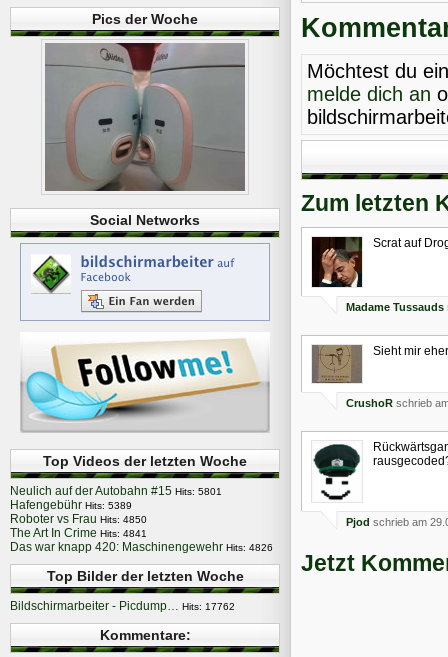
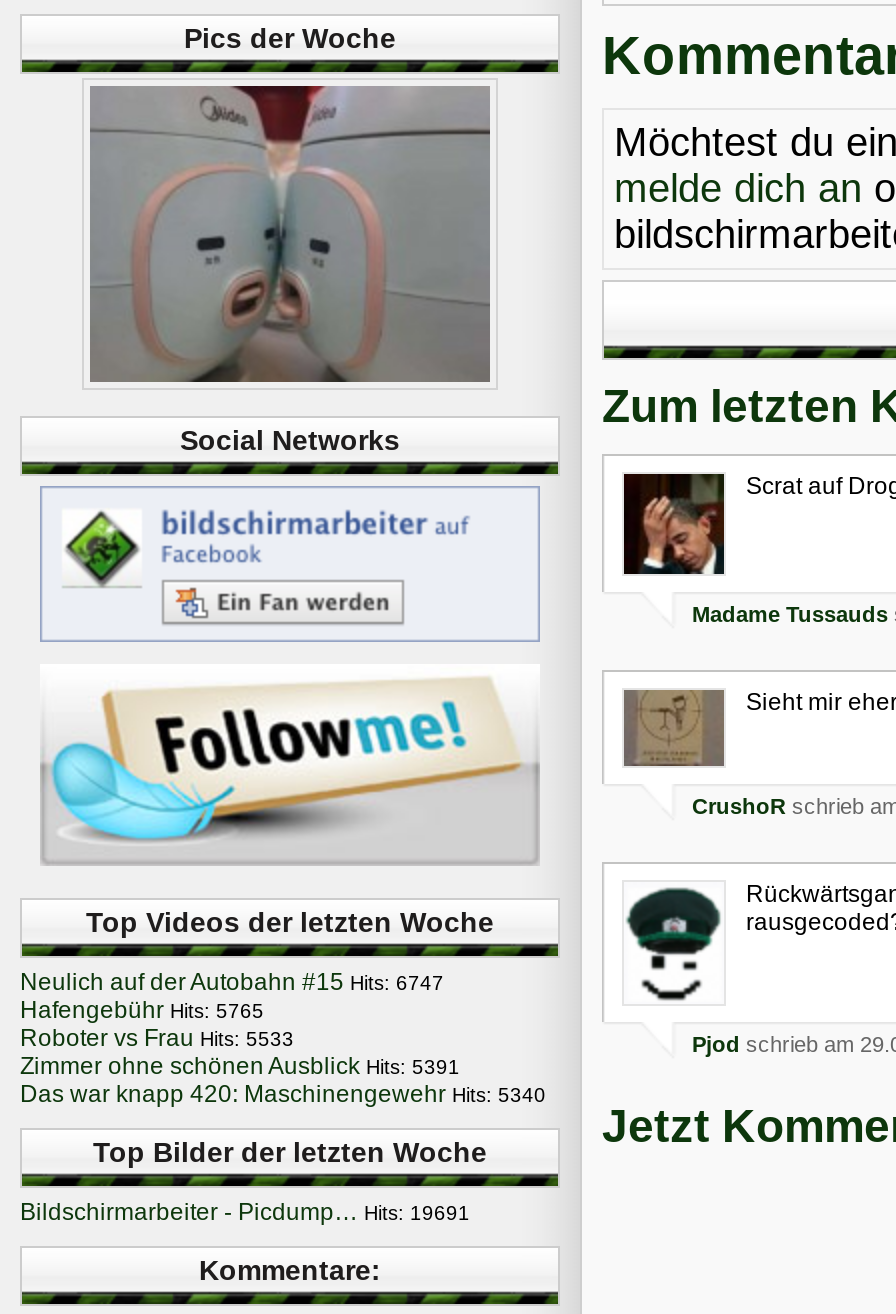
- Neulich auf der Autobahn #15 Hits: 5801
+ Neulich auf der Autobahn #15 Hits: 6747

- Hafengebühr Hits: 5389
+ Hafengebühr Hits: 5765

- Roboter vs Frau Hits: 4850
+ Roboter vs Frau Hits: 5533

- The Art In Crime Hits: 4841
+ Zimmer ohne schönen Ausblick Hits: 5391

- Das war knapp 420: Maschinengewehr Hits: 4826
+ Das war knapp 420: Maschinengewehr Hits: 5340

- Bildschirmarbeiter - Picdump… Hits: 17762
+ Bildschirmarbeiter - Picdump… Hits: 19691
